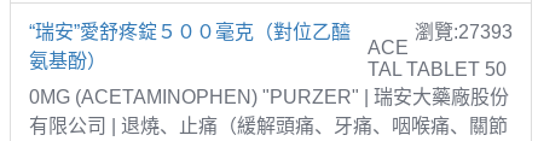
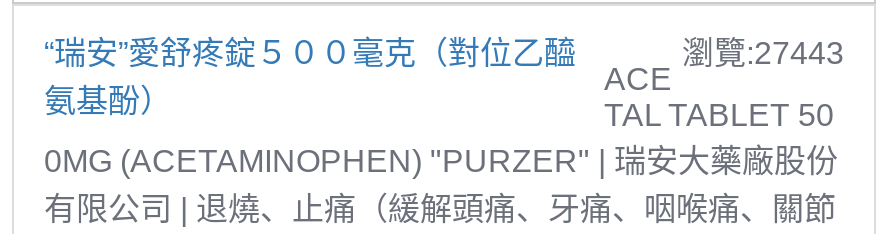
- 瀏覽:27393
+ 瀏覽:27443
